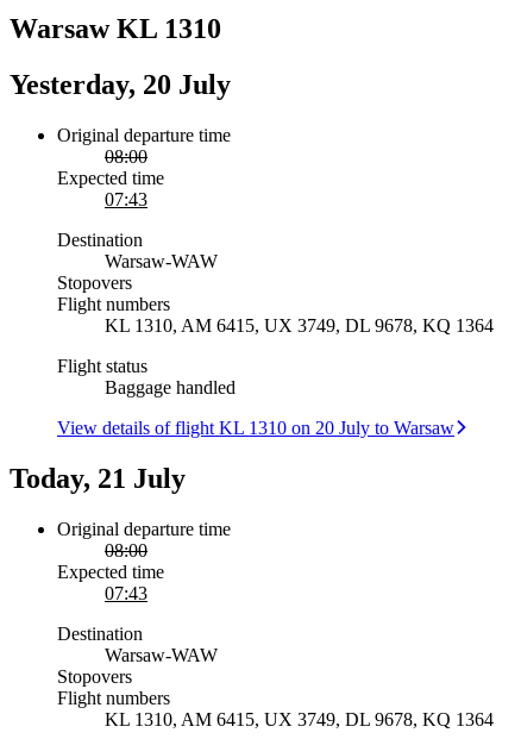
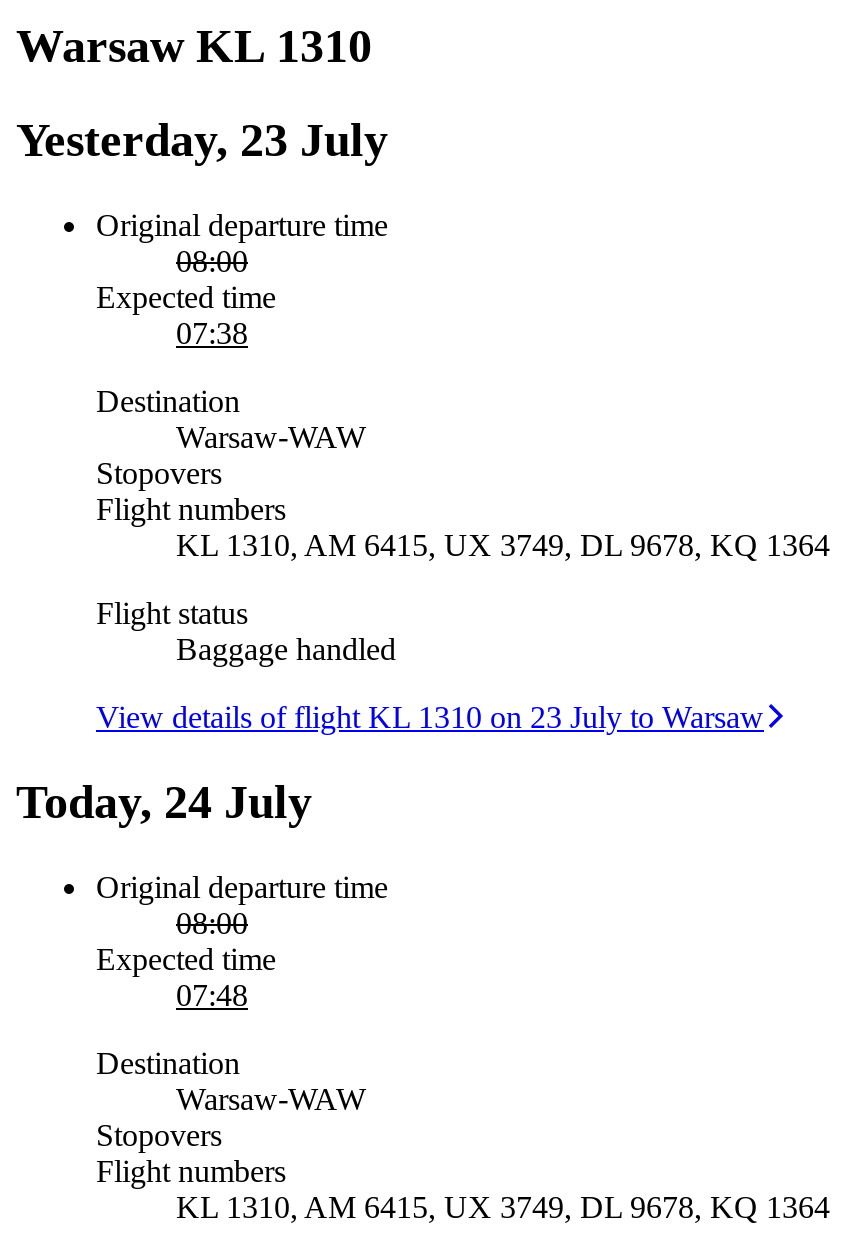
- Yesterday, 20 July
+ Yesterday, 23 July

- 07:43
+ 07:38

- View details of flight KL 1310 on 20 July to Warsaw
+ View details of flight KL 1310 on 23 July to Warsaw

- Today, 21 July
+ Today, 24 July

- 07:43
+ 07:48
